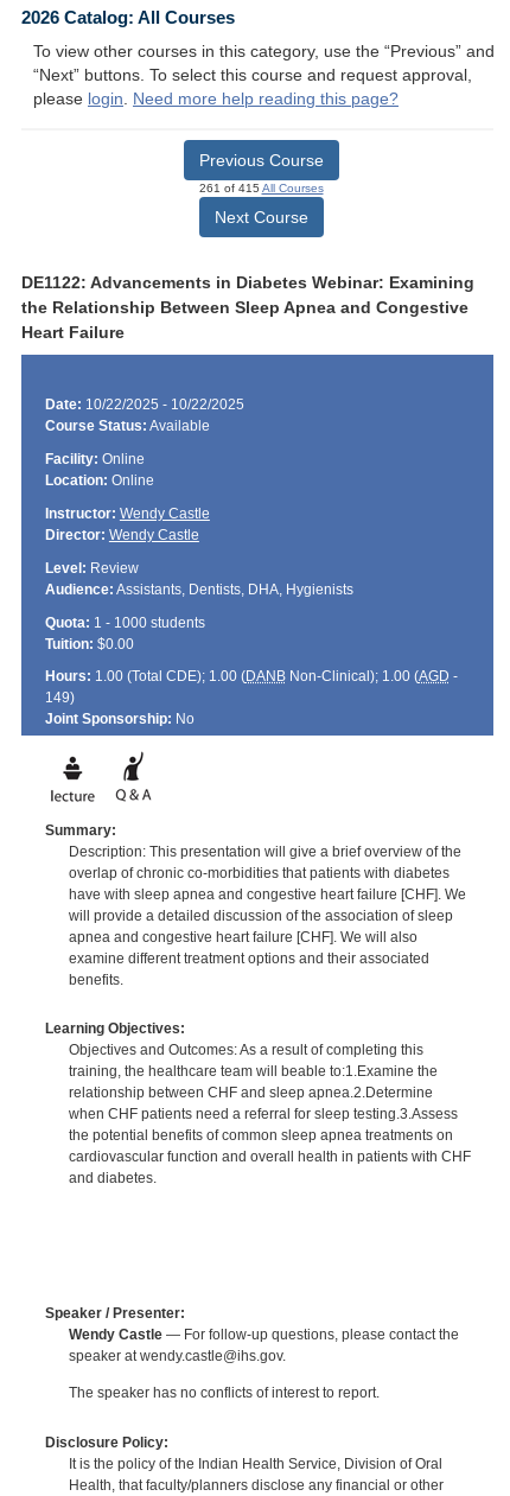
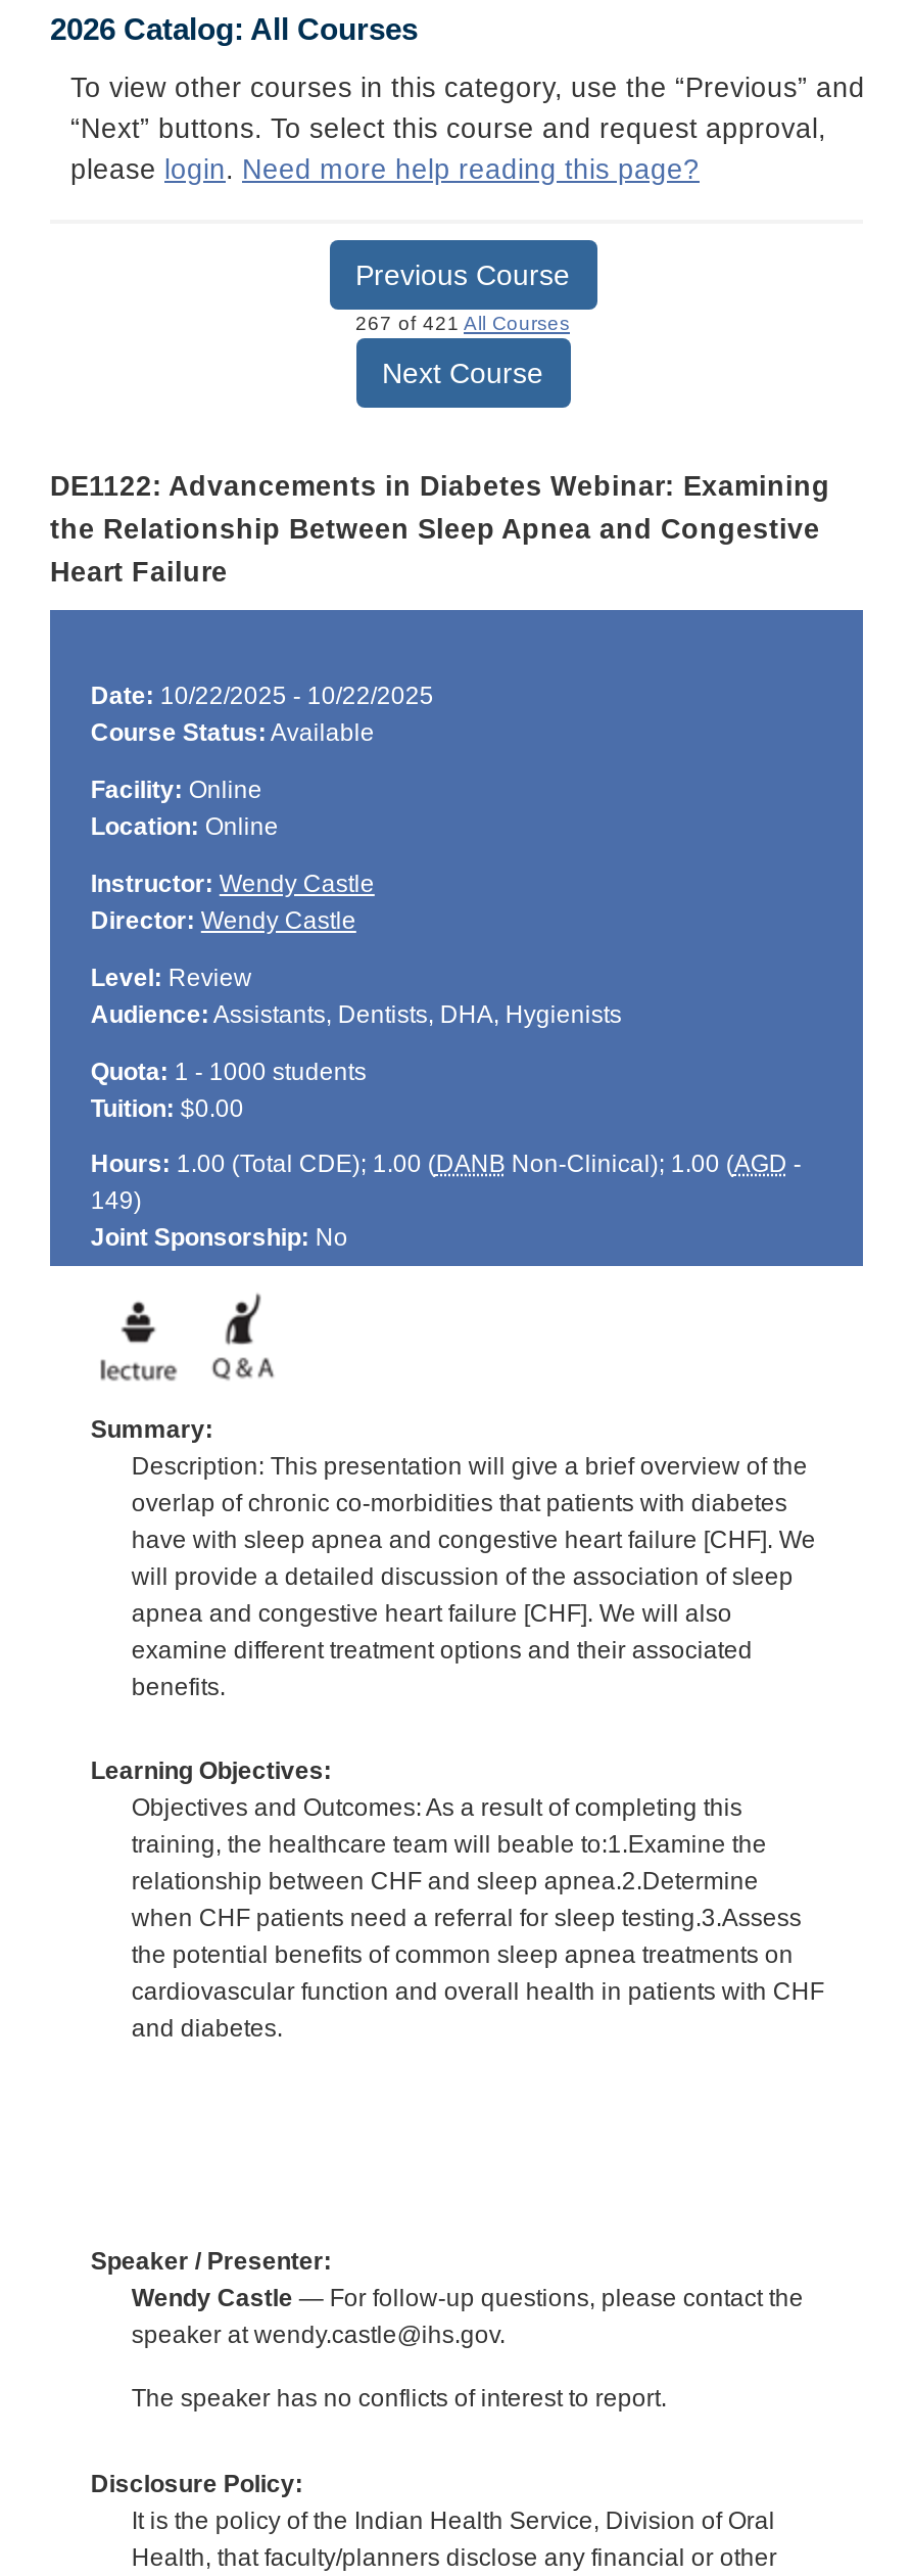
- 261 of 415All Courses
+ 267 of 421All Courses
